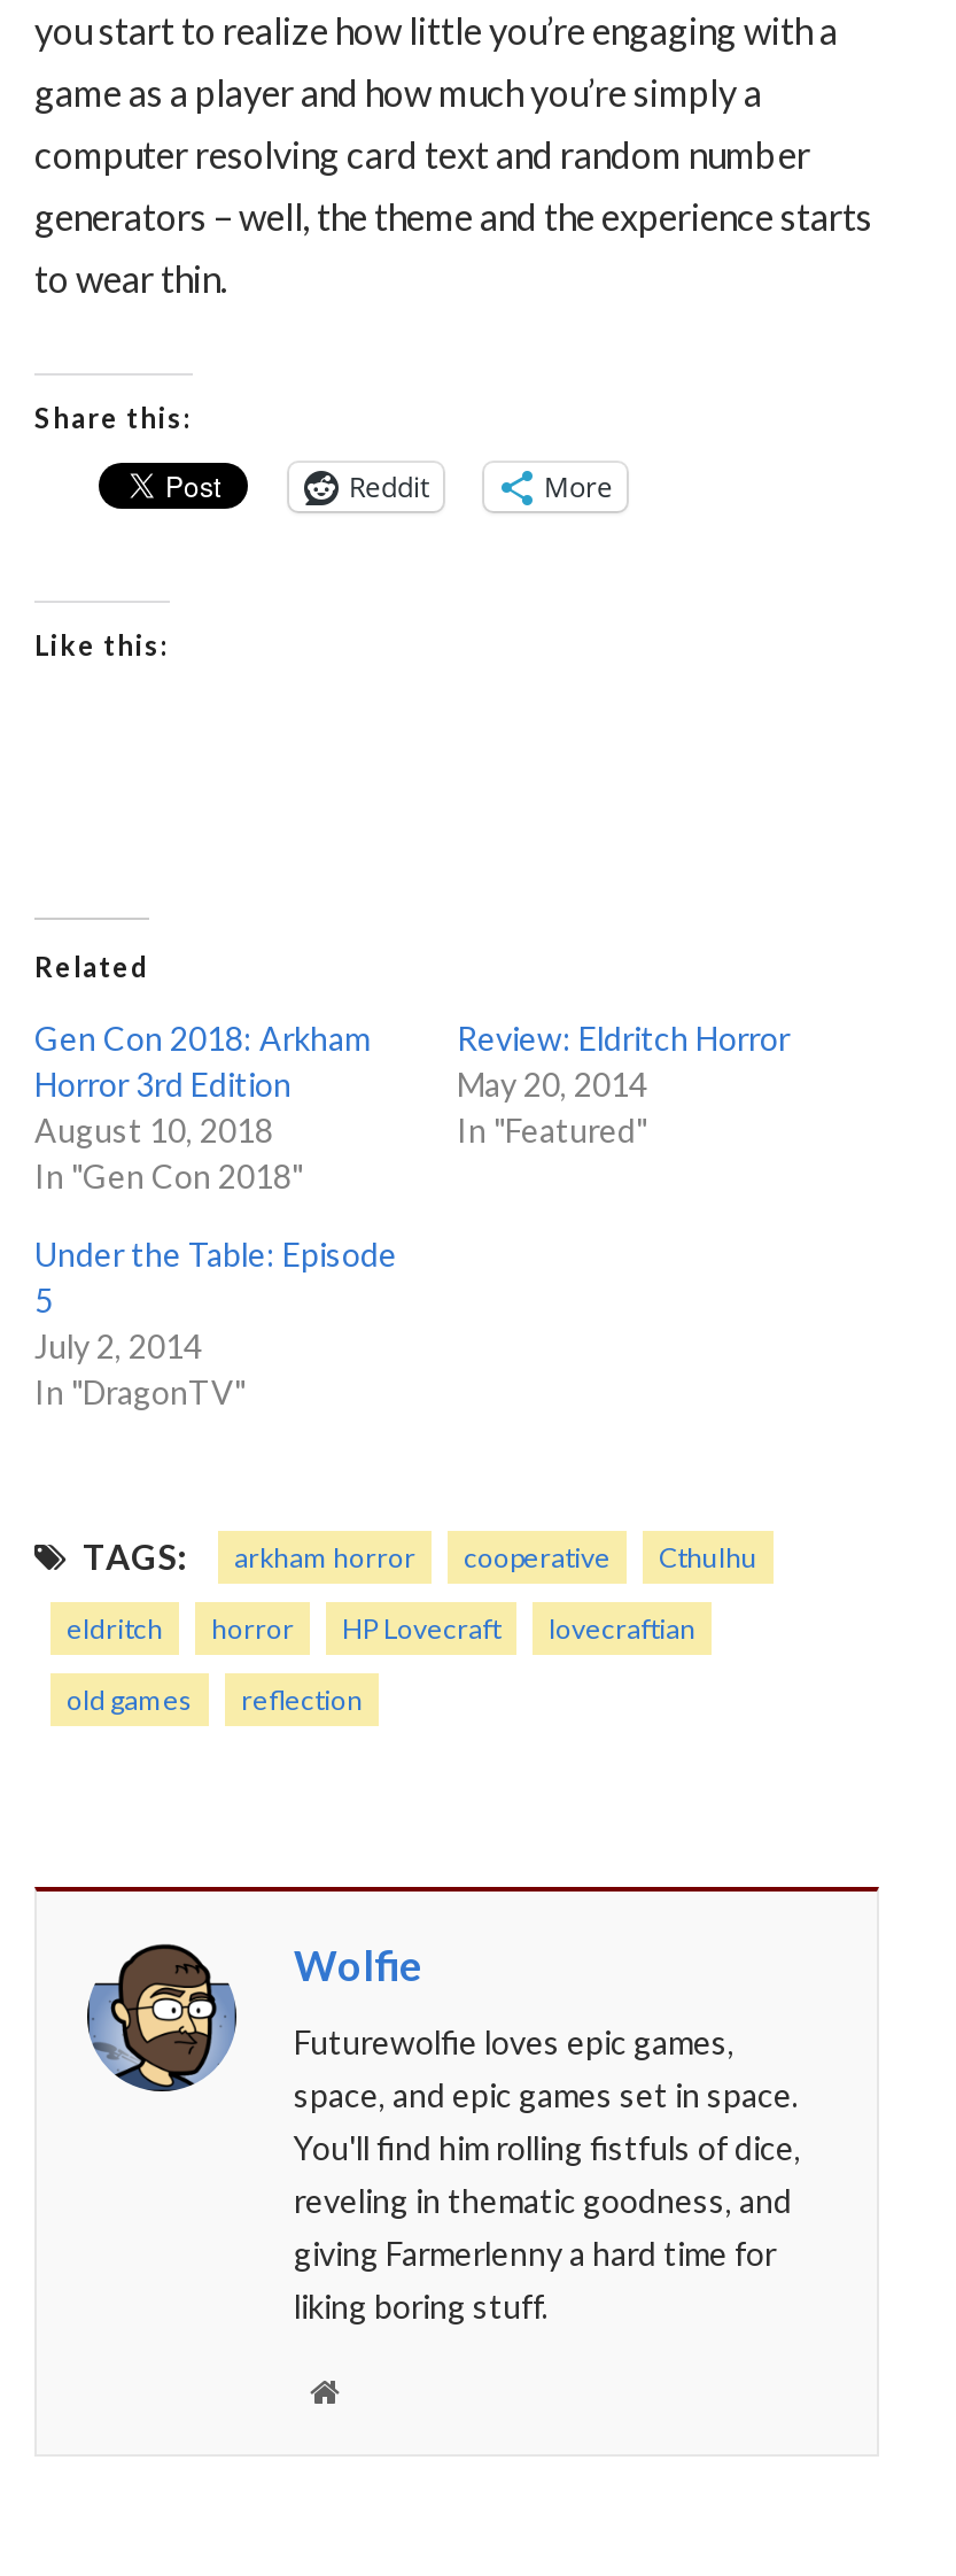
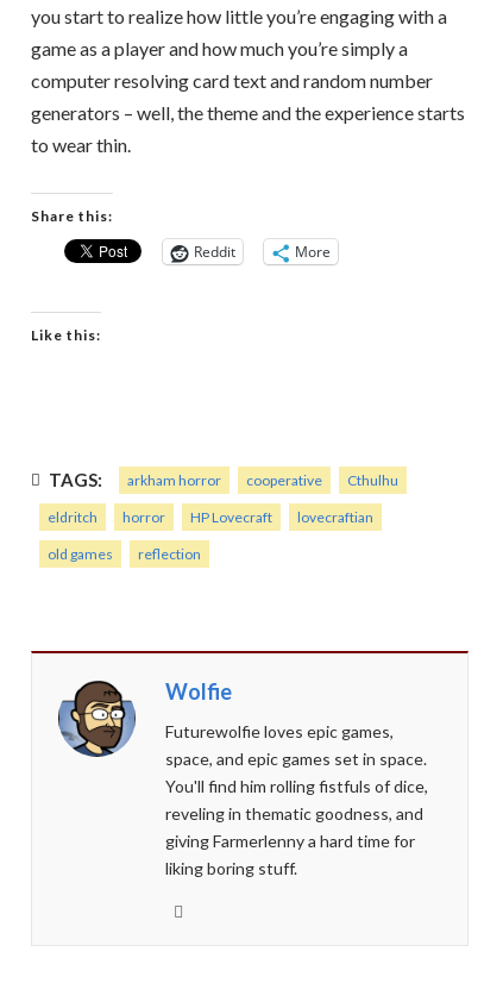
- Related
- Gen Con 2018: Arkham
- Horror 3rd Edition
- August 10, 2018
- In "Gen Con 2018"

- Review: Eldritch Horror
- May 20, 2014
- In "Featured"
- Under the Table: Episode
- 5
- July 2, 2014
- In "DragonTV"
